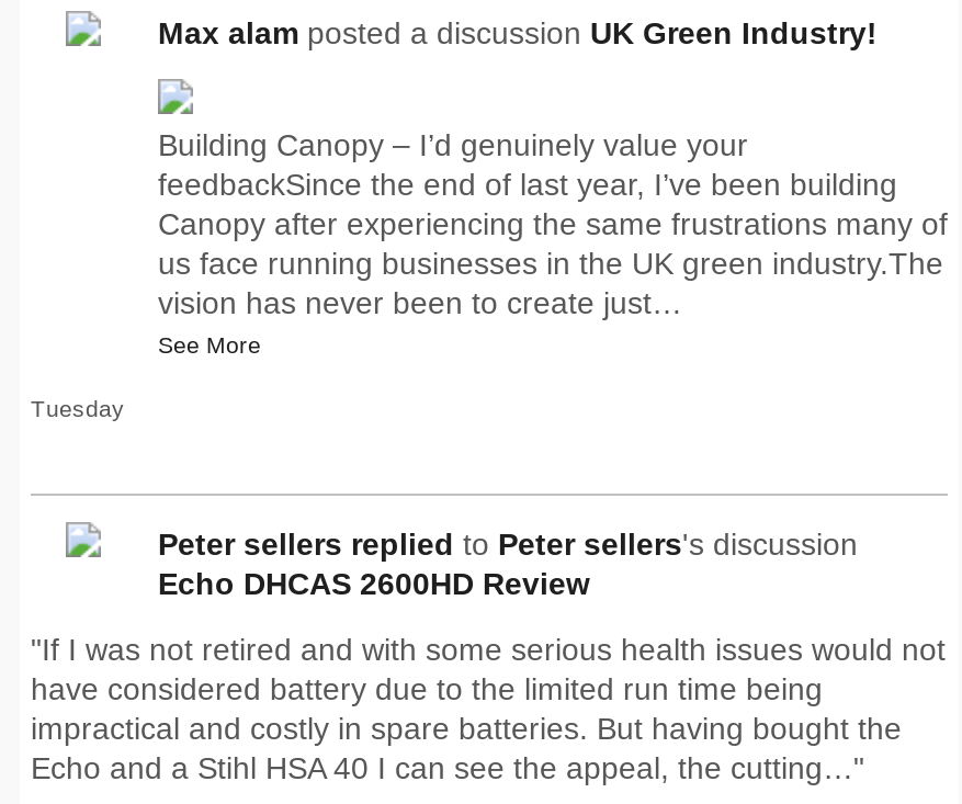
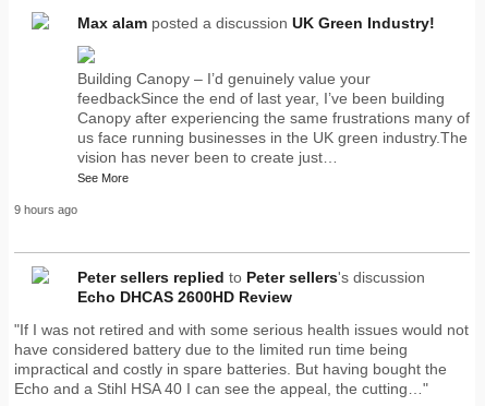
- Tuesday
+ 9 hours ago
